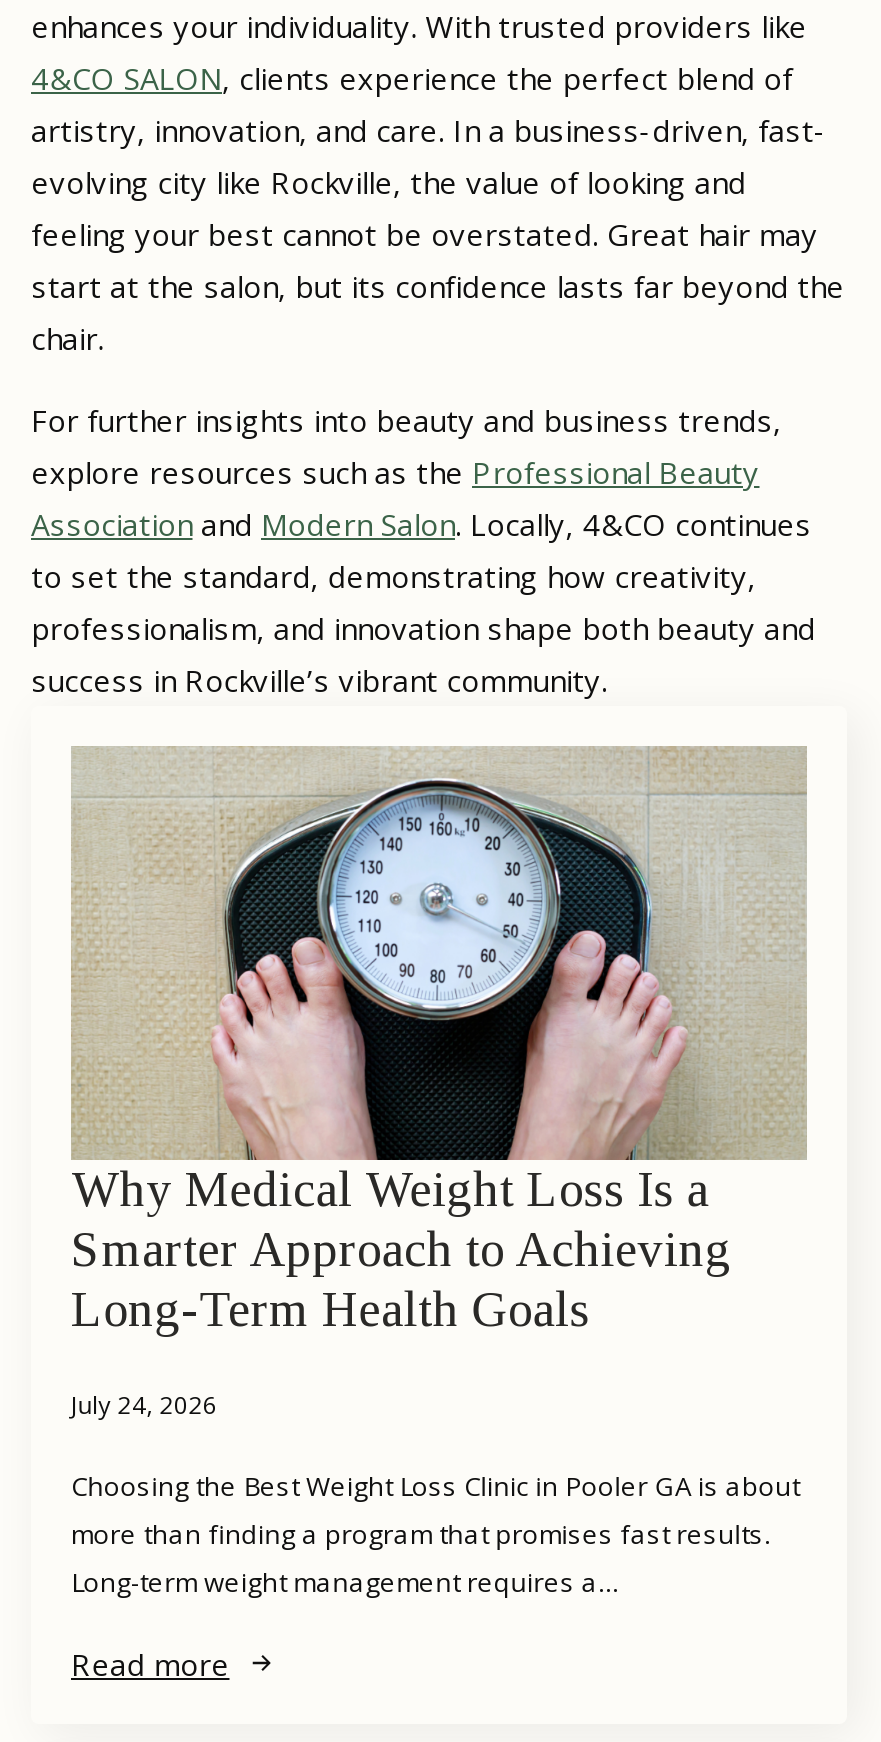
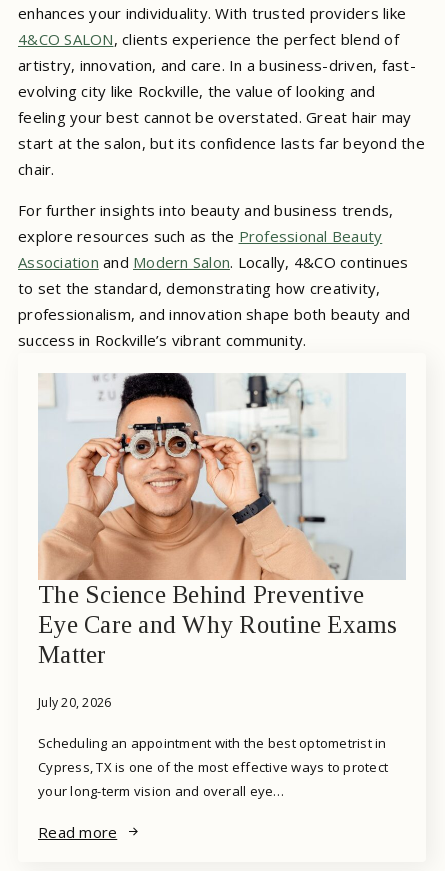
- [image]
- Why Medical Weight Loss Is a
- Smarter Approach to Achieving
- Long-Term Health Goals
+ [image]
+ The Science Behind Preventive
+ Eye Care and Why Routine Exams
+ Matter

- July 24, 2026
+ July 20, 2026

- Choosing the Best Weight Loss Clinic in Pooler GA is about
- more than finding a program that promises fast results.
- Long-term weight management requires a…
+ Scheduling an appointment with the best optometrist in
+ Cypress, TX is one of the most effective ways to protect
+ your long-term vision and overall eye…
